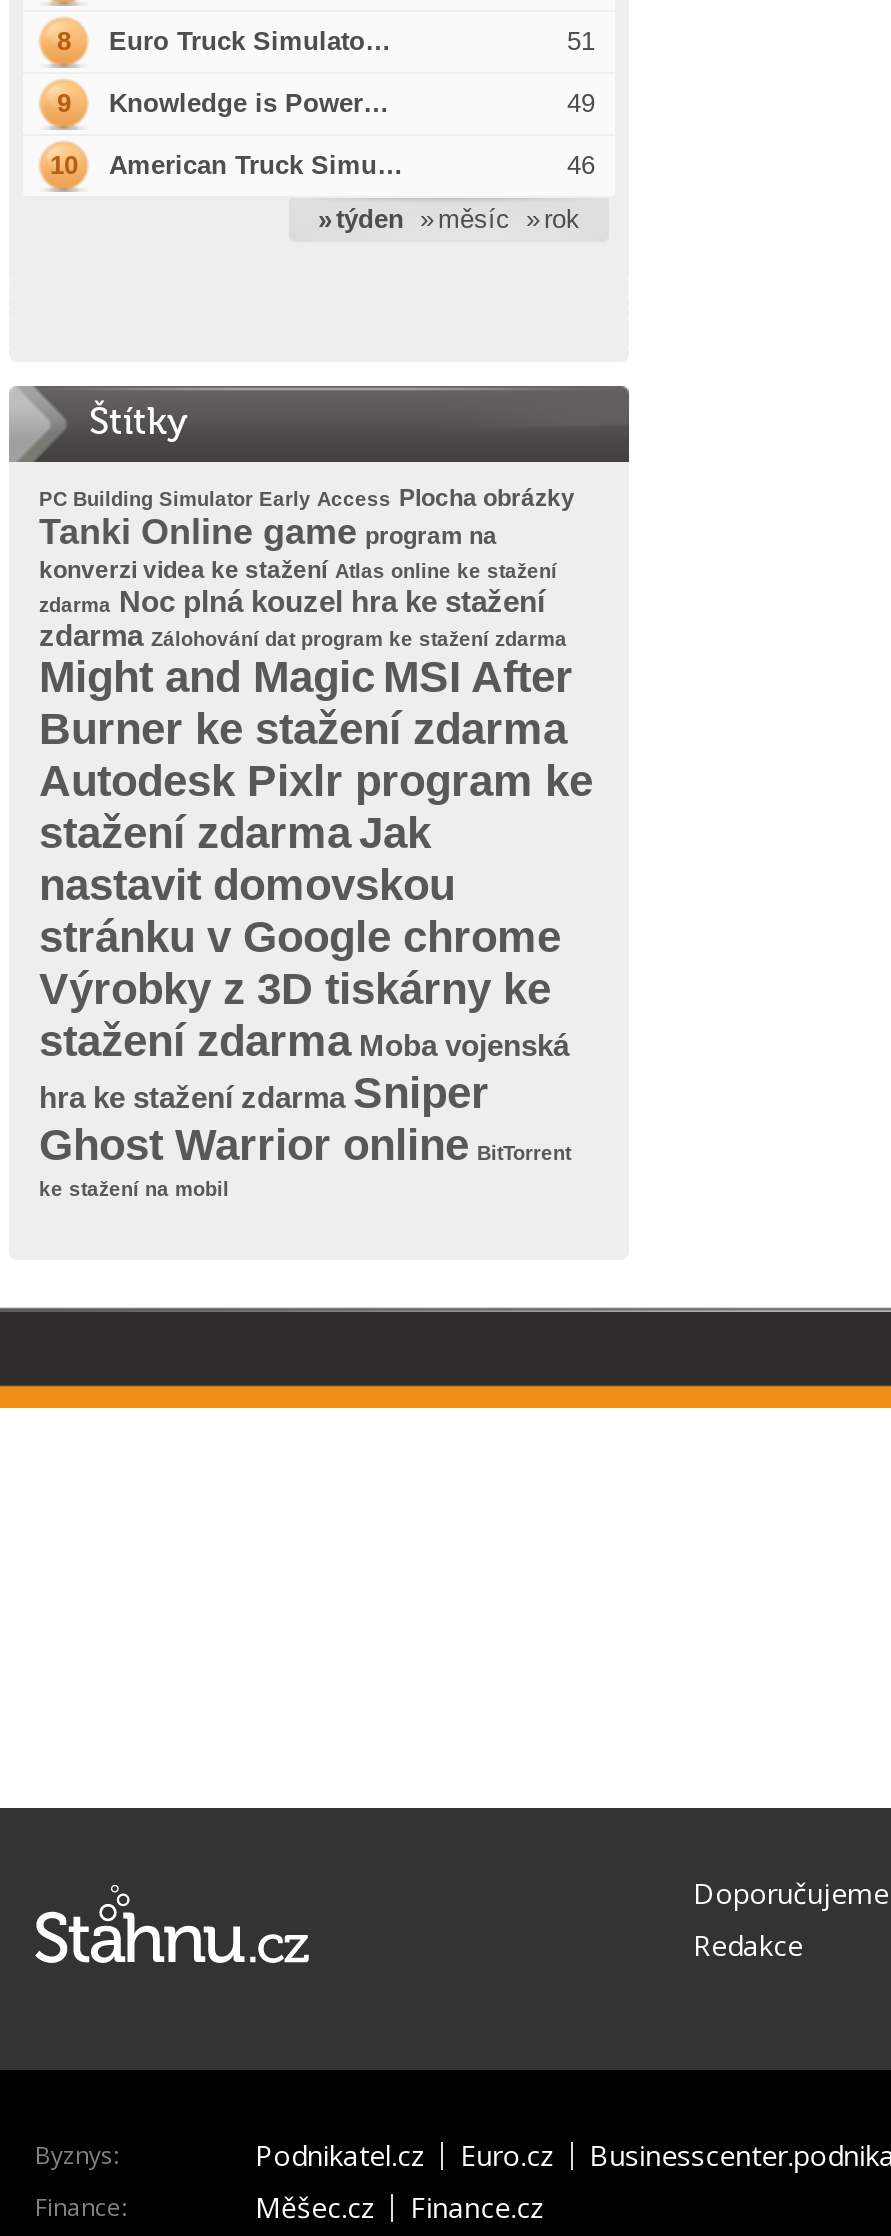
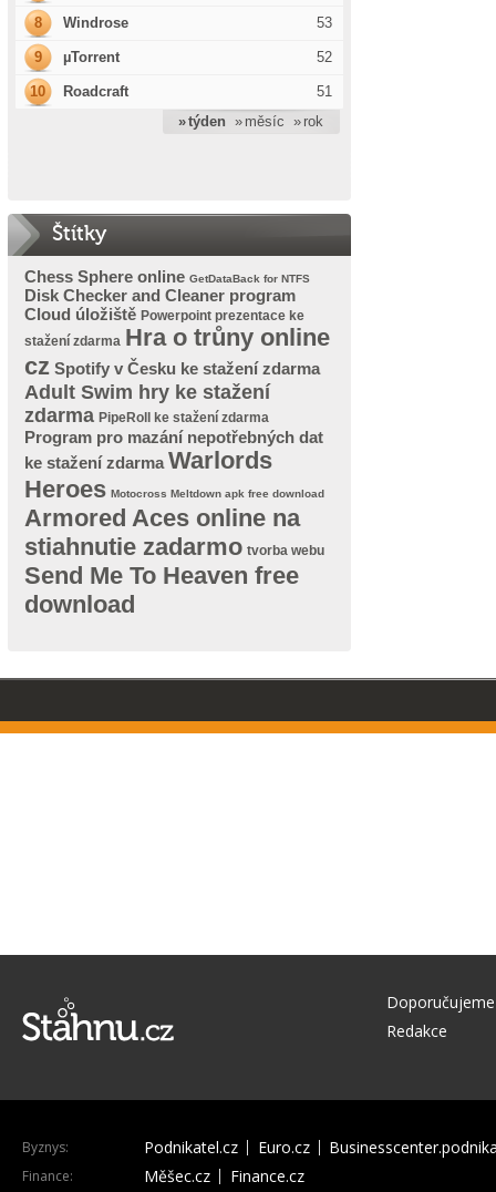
- Euro Truck Simulato…
- 51
+ Windrose
+ 53

- Knowledge is Power…
- 49
+ µTorrent
+ 52

- American Truck Simu…
- 46
+ Roadcraft
+ 51

- PC Building Simulator Early Access Plocha obrázky
- Tanki Online game program na
- konverzi videa ke stažení Atlas online ke stažení
- zdarma Noc plná kouzel hra ke stažení
- zdarma Zálohování dat program ke stažení zdarma
- Might and Magic MSI After
- Burner ke stažení zdarma
- Autodesk Pixlr program ke
- stažení zdarma Jak
- nastavit domovskou
- stránku v Google chrome
- Výrobky z 3D tiskárny ke
- stažení zdarma Moba vojenská
- hra ke stažení zdarma Sniper
- Ghost Warrior online BitTorrent
- ke stažení na mobil
+ Chess Sphere online GetDataBack for NTFS
+ Disk Checker and Cleaner program
+ Cloud úložiště Powerpoint prezentace ke
+ stažení zdarma Hra o trůny online
+ cz Spotify v Česku ke stažení zdarma
+ Adult Swim hry ke stažení
+ zdarma PipeRoll ke stažení zdarma
+ Program pro mazání nepotřebných dat
+ ke stažení zdarma Warlords
+ Heroes Motocross Meltdown apk free download
+ Armored Aces online na
+ stiahnutie zadarmo tvorba webu
+ Send Me To Heaven free
+ download
